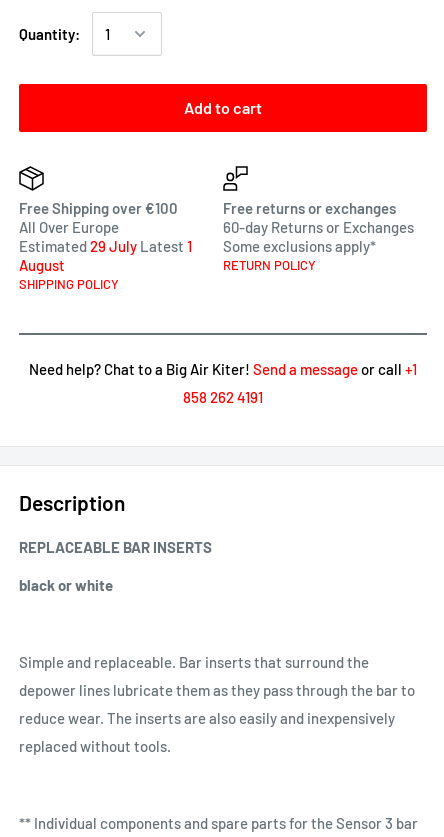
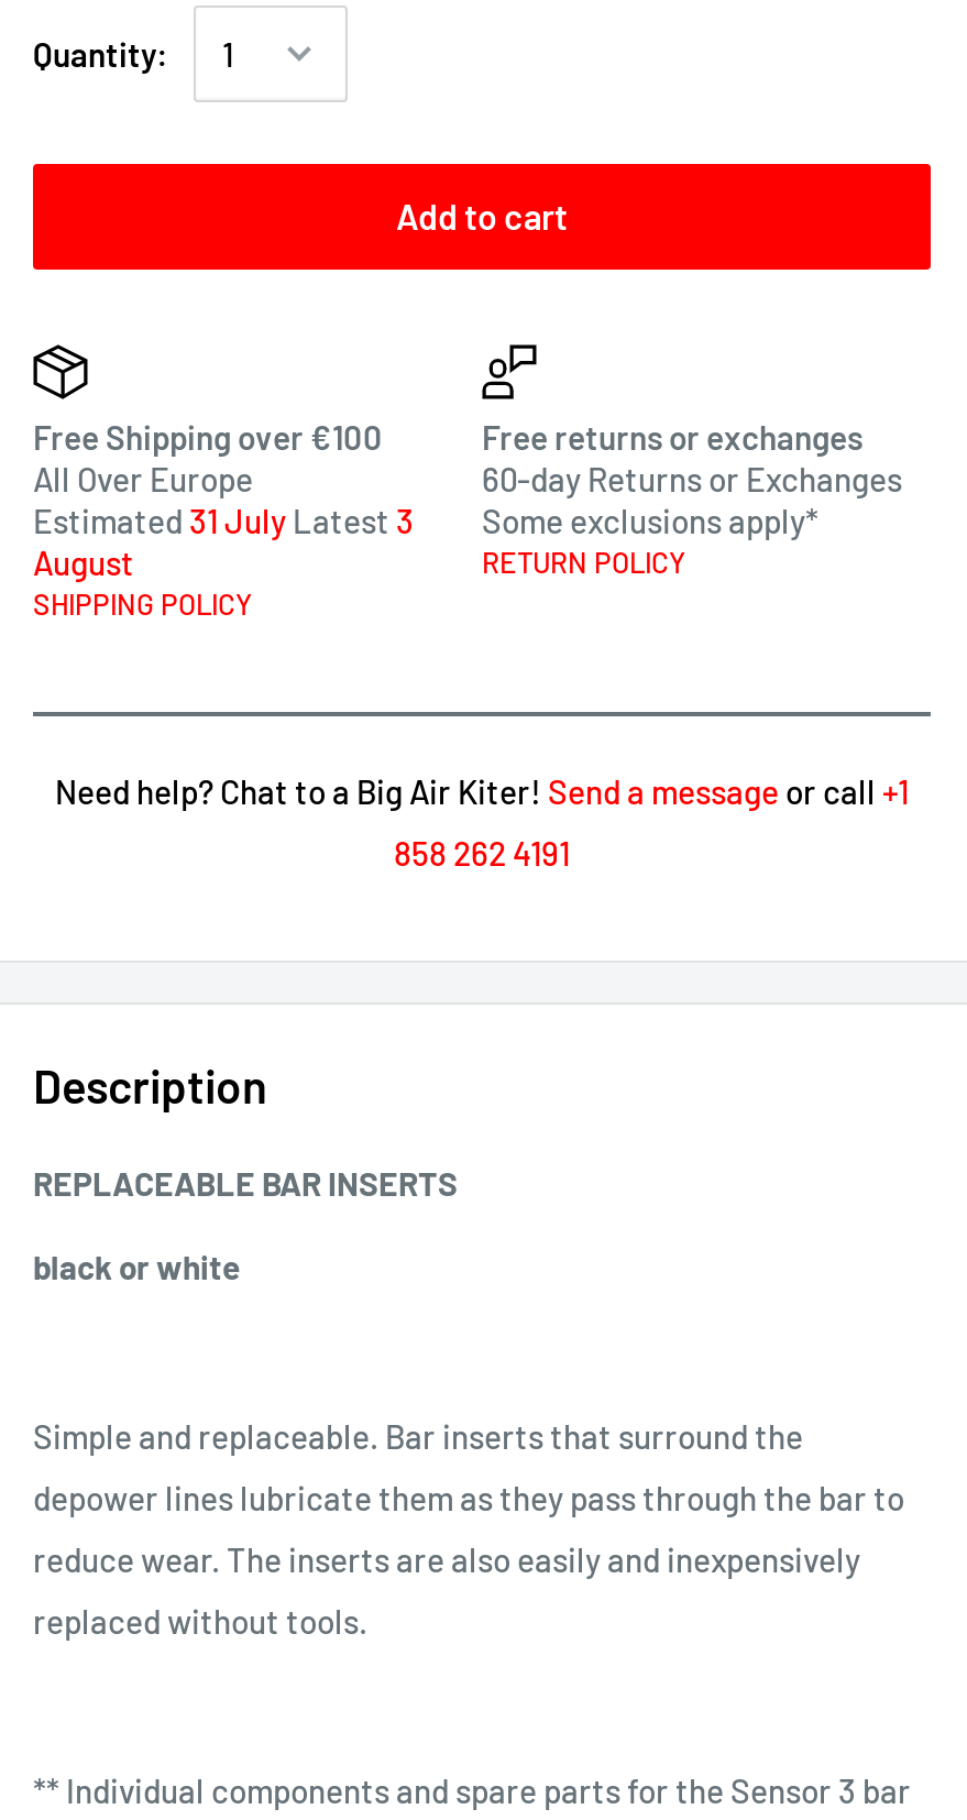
- Estimated 29 July Latest 1
+ Estimated 31 July Latest 3
